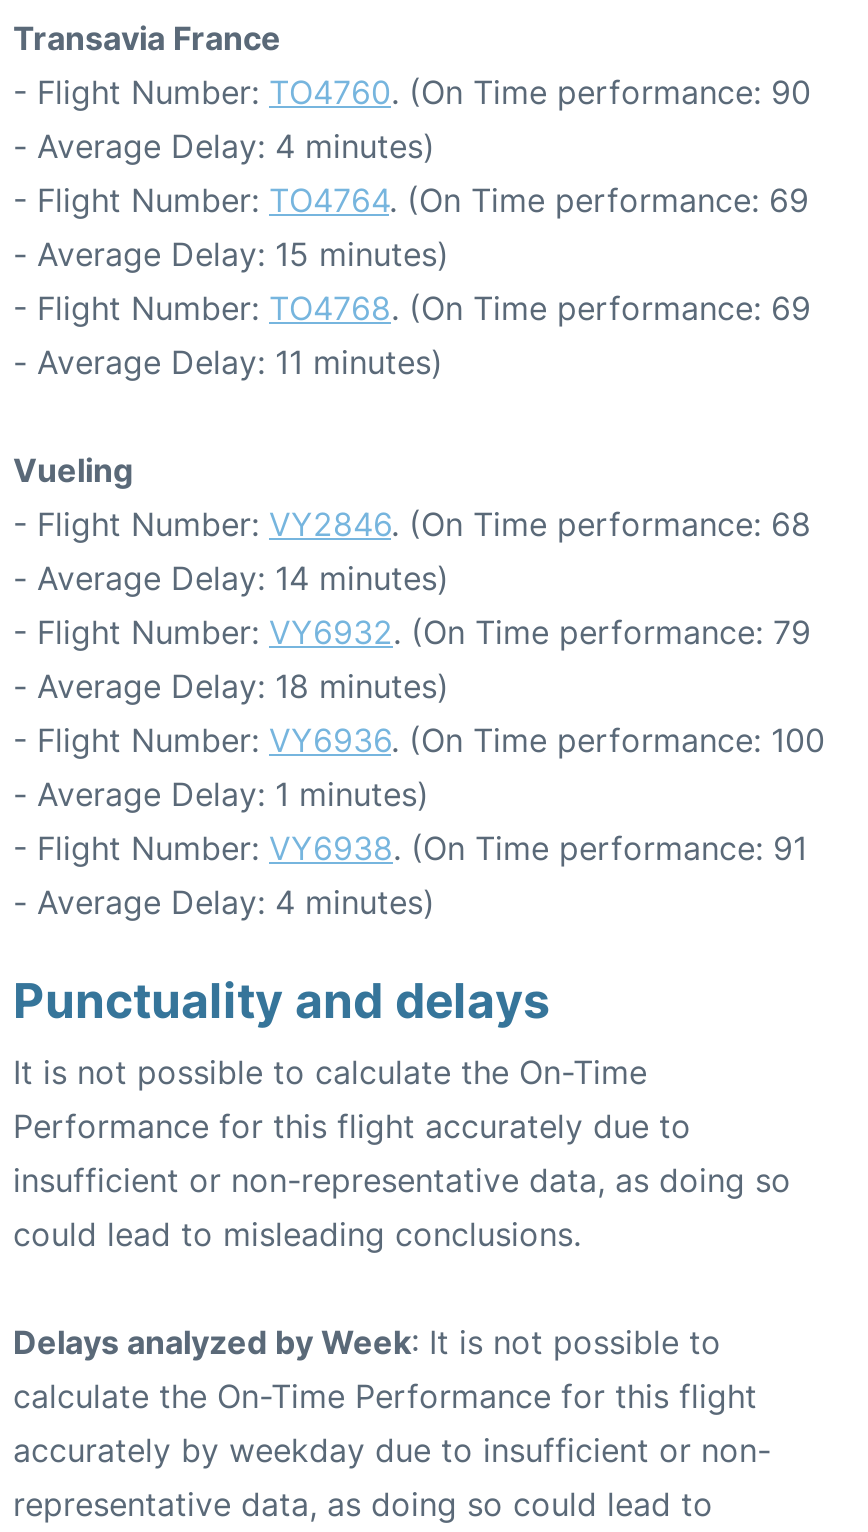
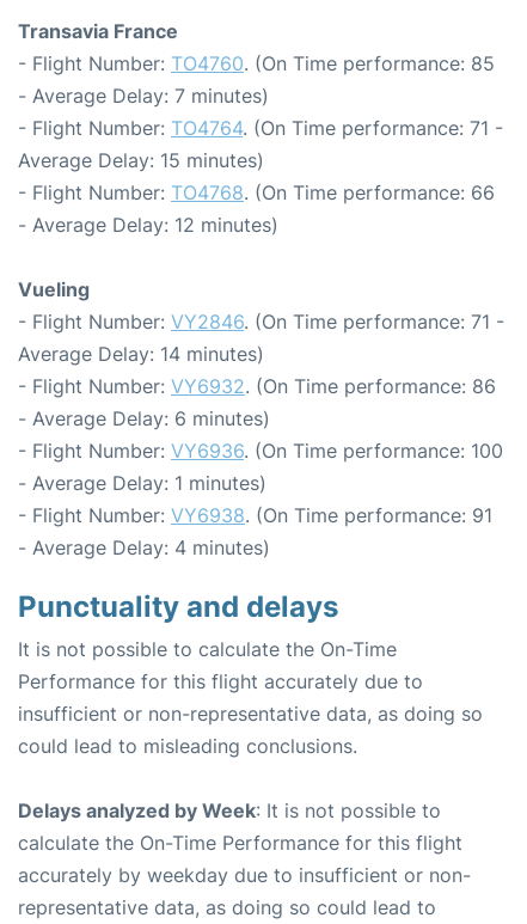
- - Flight Number: TO4760. (On Time performance: 90
- - Average Delay: 4 minutes)
- - Flight Number: TO4764. (On Time performance: 69
- - Average Delay: 15 minutes)
- - Flight Number: TO4768. (On Time performance: 69
- - Average Delay: 11 minutes)
+ - Flight Number: TO4760. (On Time performance: 85
+ - Average Delay: 7 minutes)
+ - Flight Number: TO4764. (On Time performance: 71 -
+ Average Delay: 15 minutes)
+ - Flight Number: TO4768. (On Time performance: 66
+ - Average Delay: 12 minutes)

- - Flight Number: VY2846. (On Time performance: 68
- - Average Delay: 14 minutes)
- - Flight Number: VY6932. (On Time performance: 79
- - Average Delay: 18 minutes)
+ - Flight Number: VY2846. (On Time performance: 71 -
+ Average Delay: 14 minutes)
+ - Flight Number: VY6932. (On Time performance: 86
+ - Average Delay: 6 minutes)
